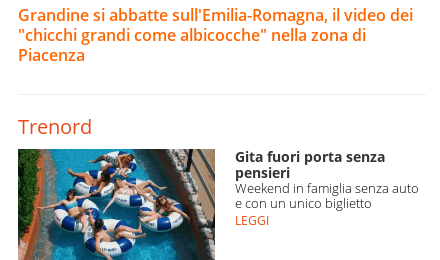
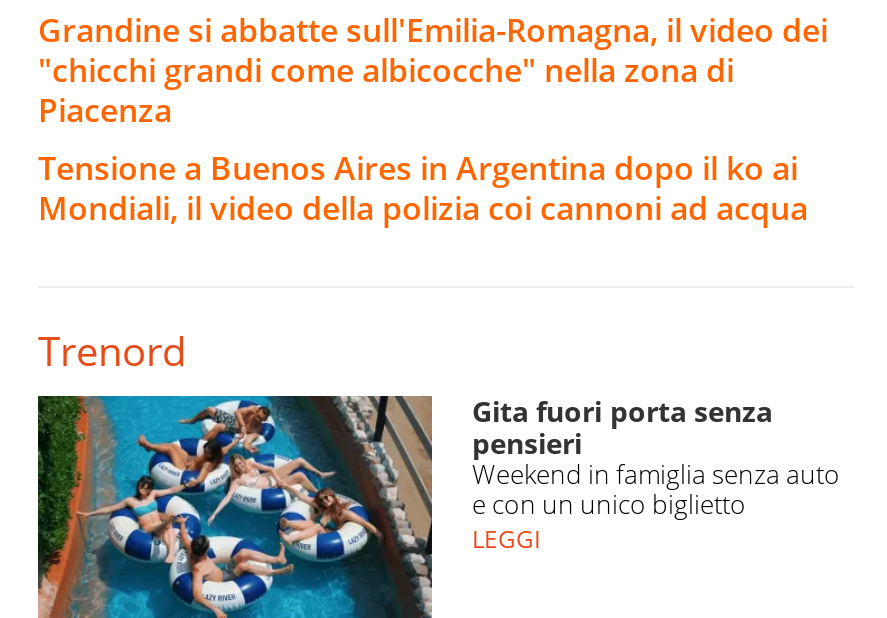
+ Tensione a Buenos Aires in Argentina dopo il ko ai
+ Mondiali, il video della polizia coi cannoni ad acqua
